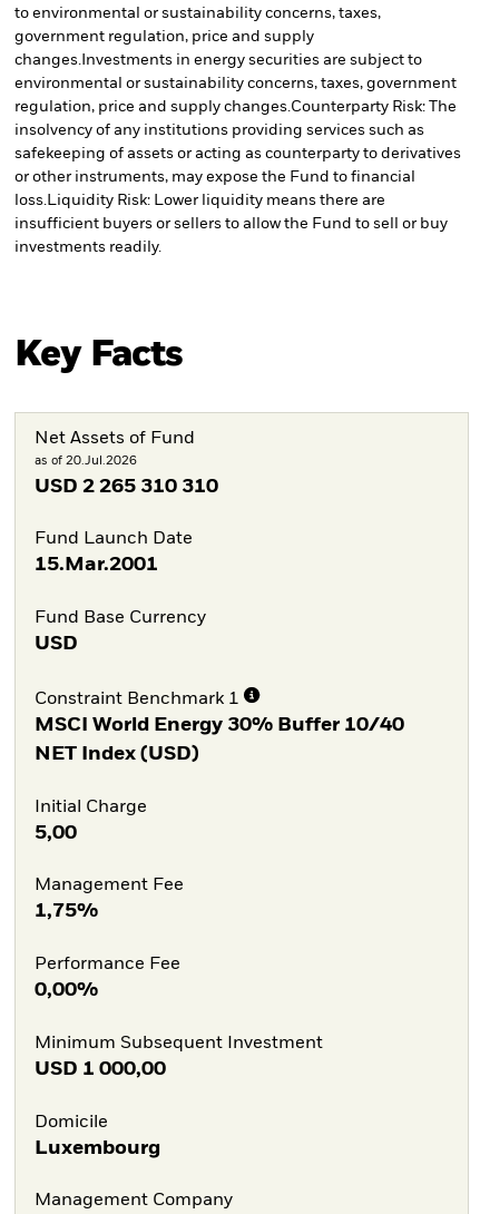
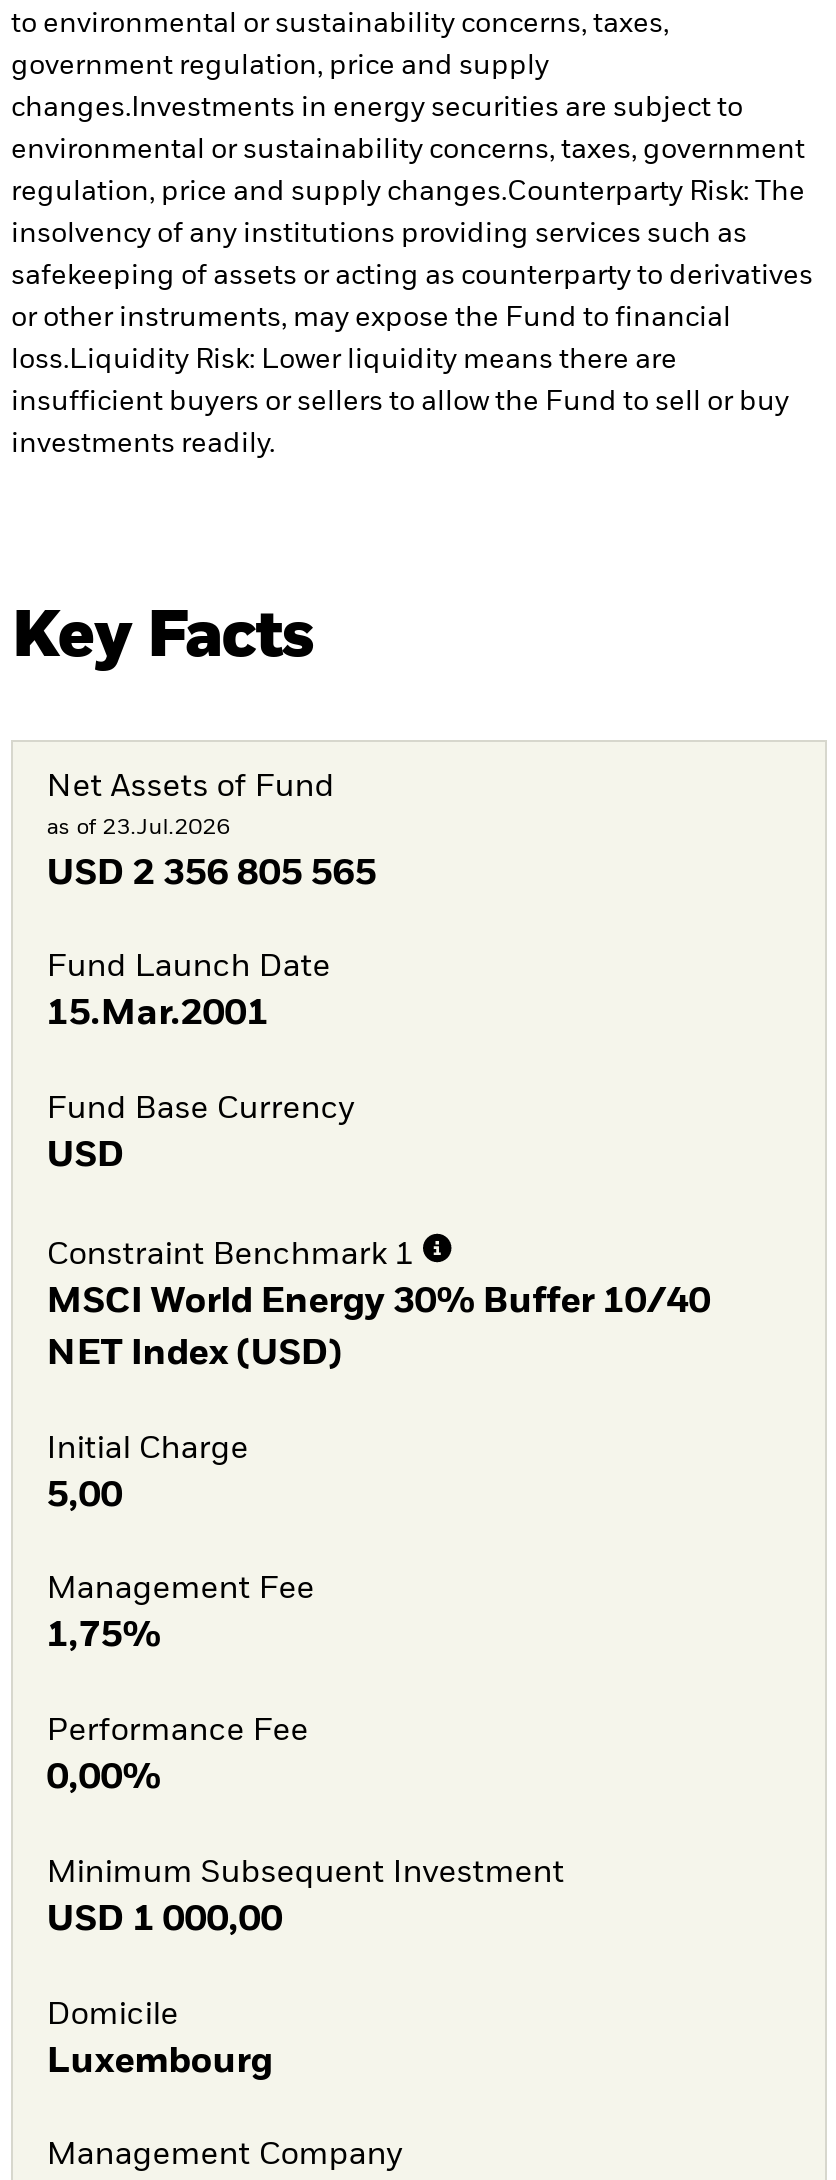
- as of 20.Jul.2026
+ as of 23.Jul.2026

- USD 2 265 310 310
+ USD 2 356 805 565
